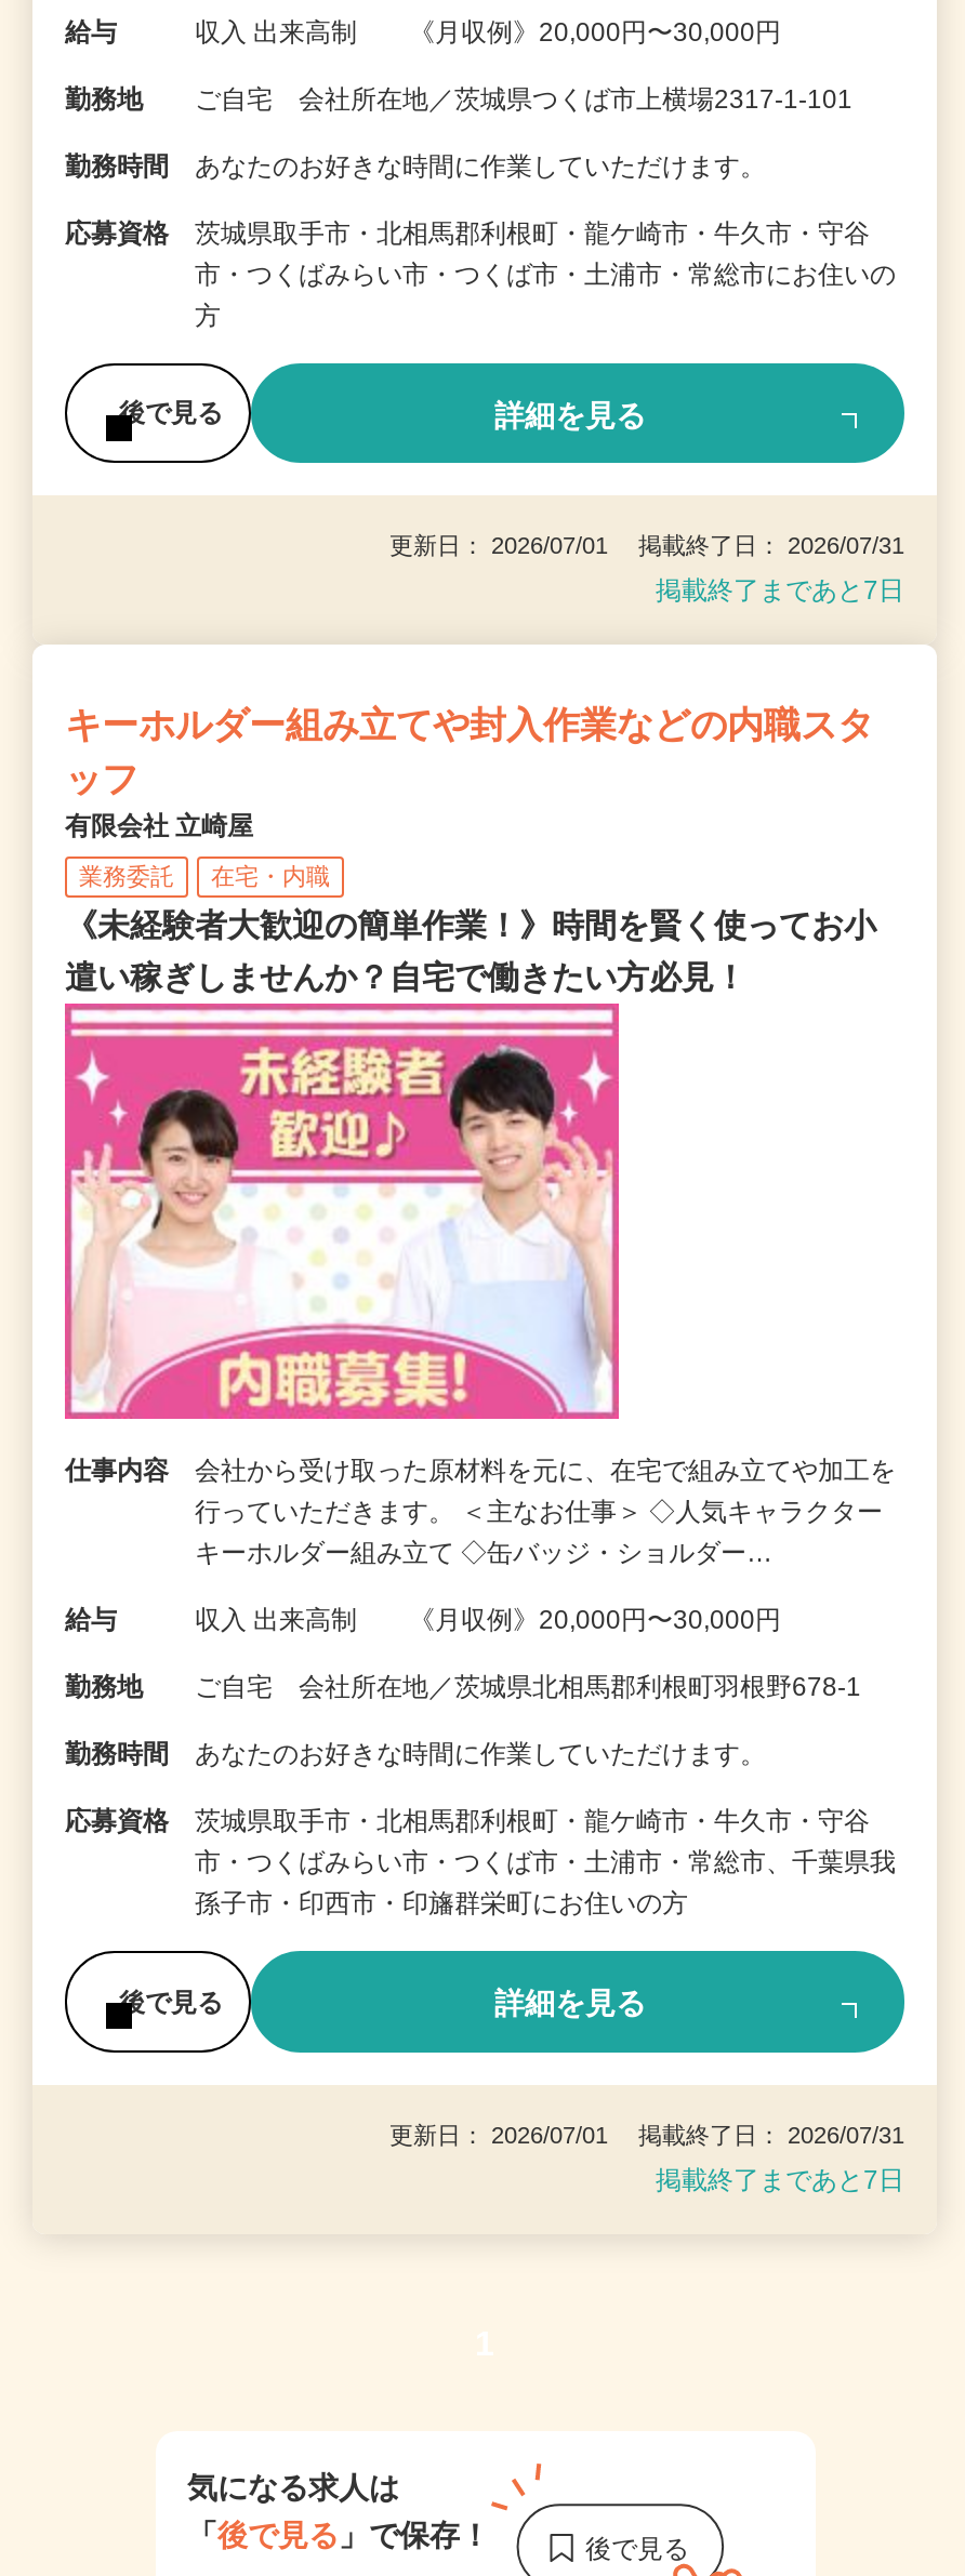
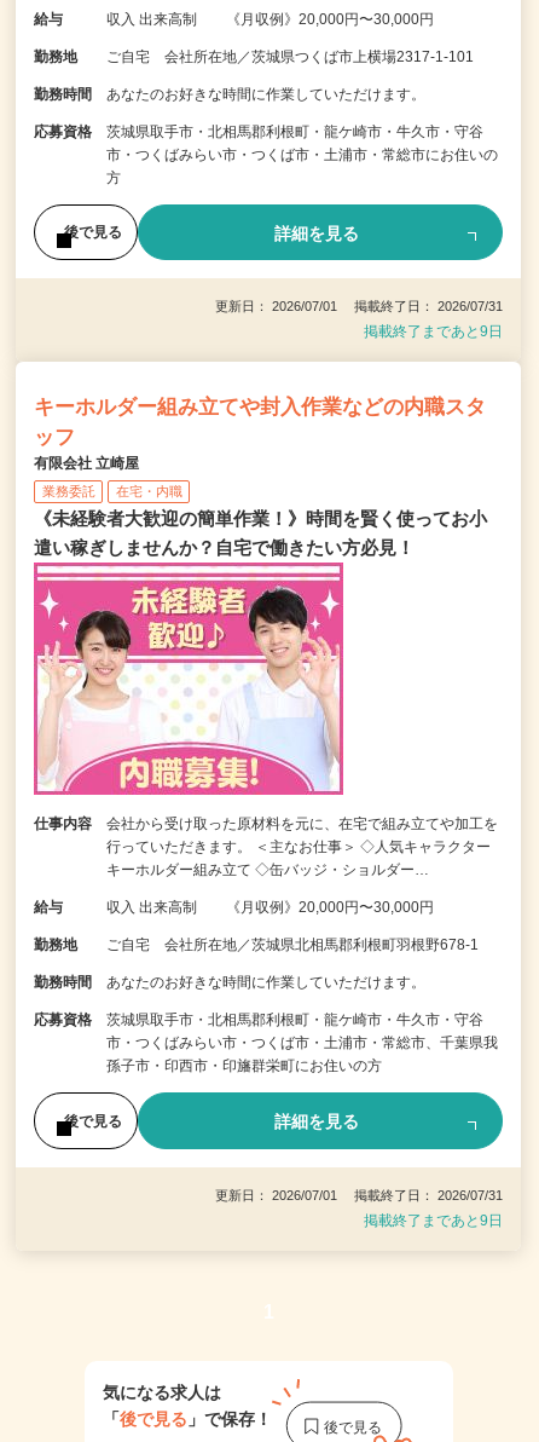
- 掲載終了まであと7日
+ 掲載終了まであと9日

- 掲載終了まであと7日
+ 掲載終了まであと9日
